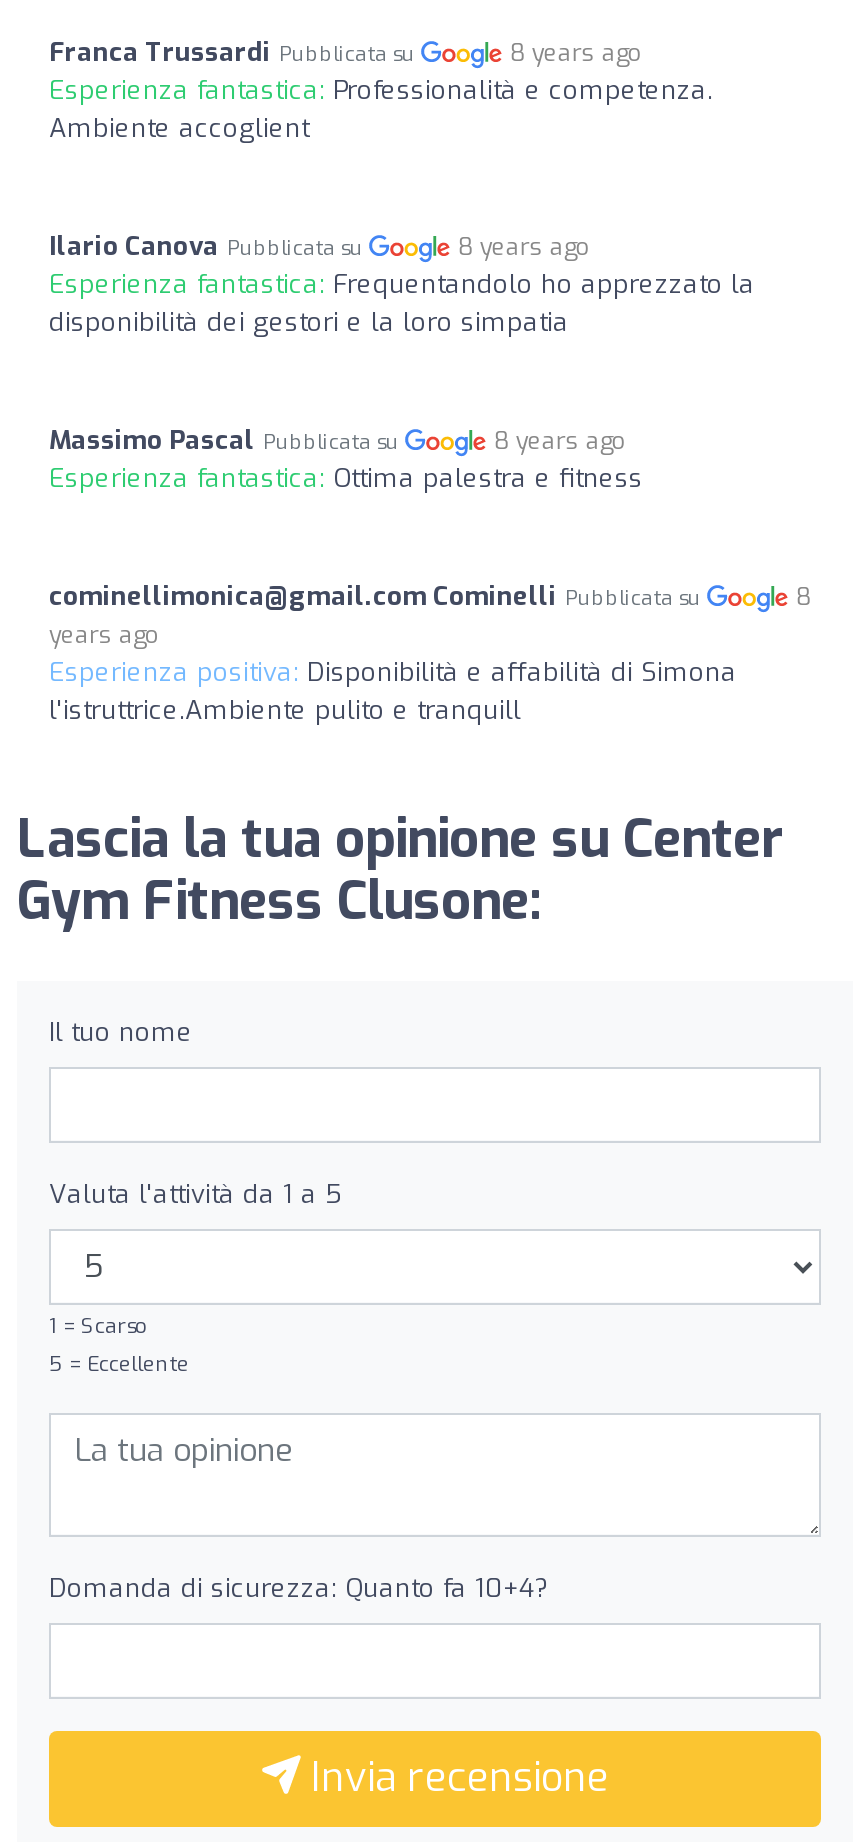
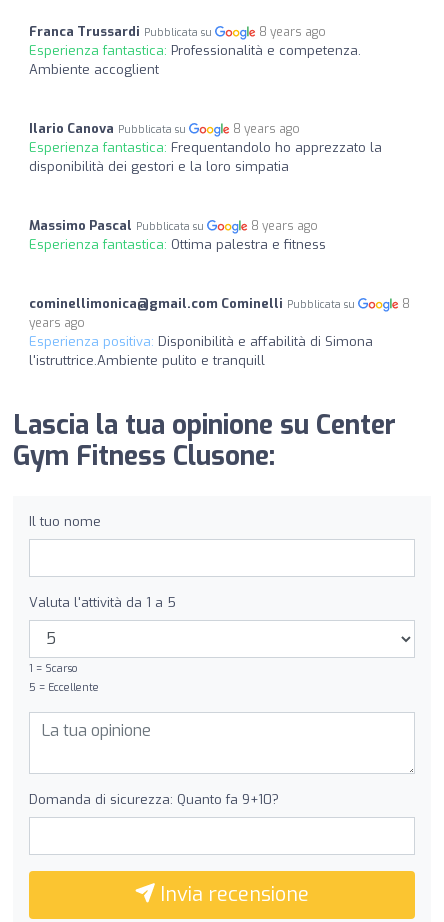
- Domanda di sicurezza: Quanto fa 10+4?
+ Domanda di sicurezza: Quanto fa 9+10?
